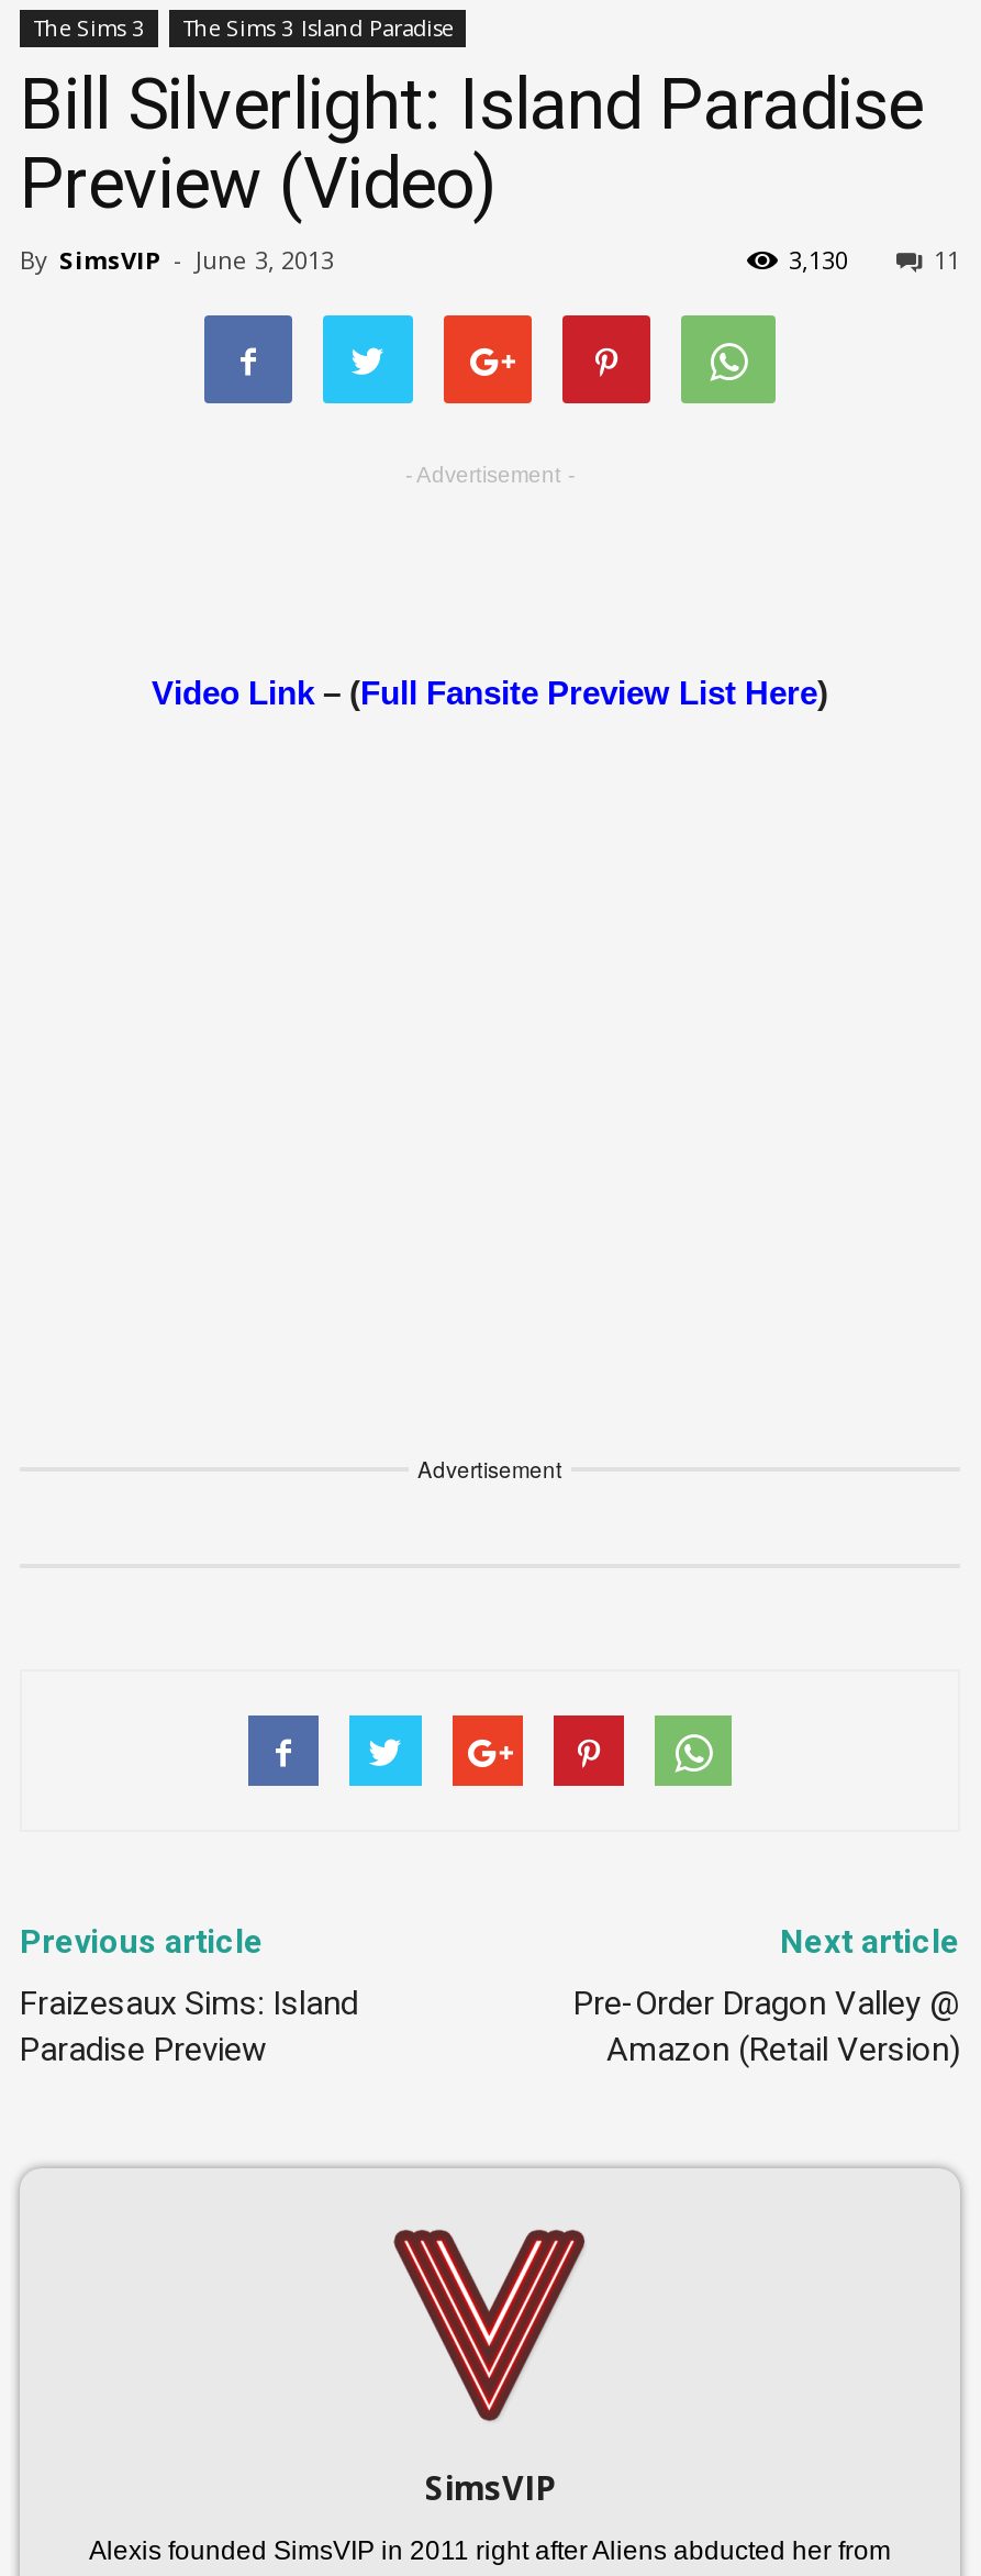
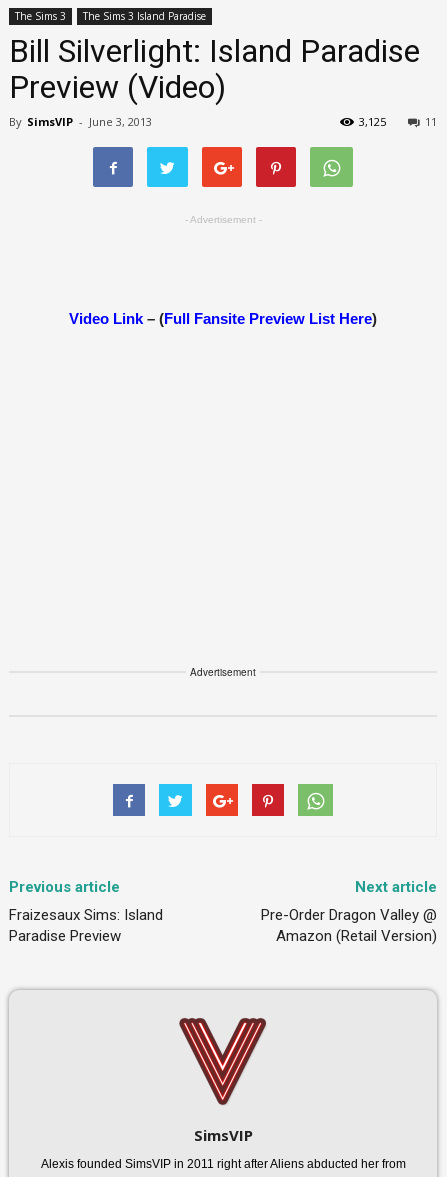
- 3,130
+ 3,125
